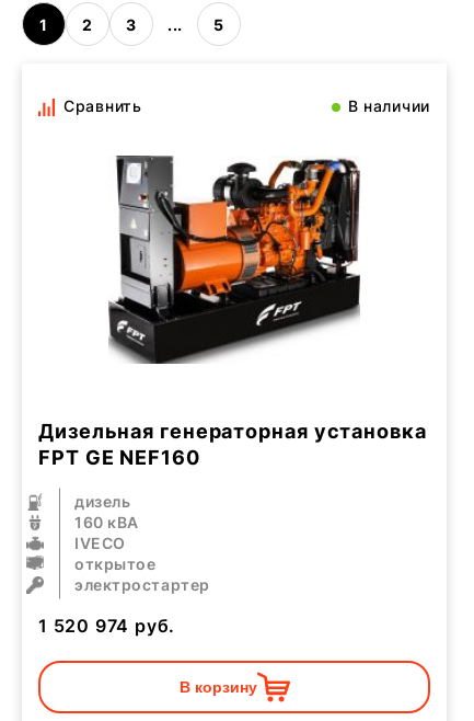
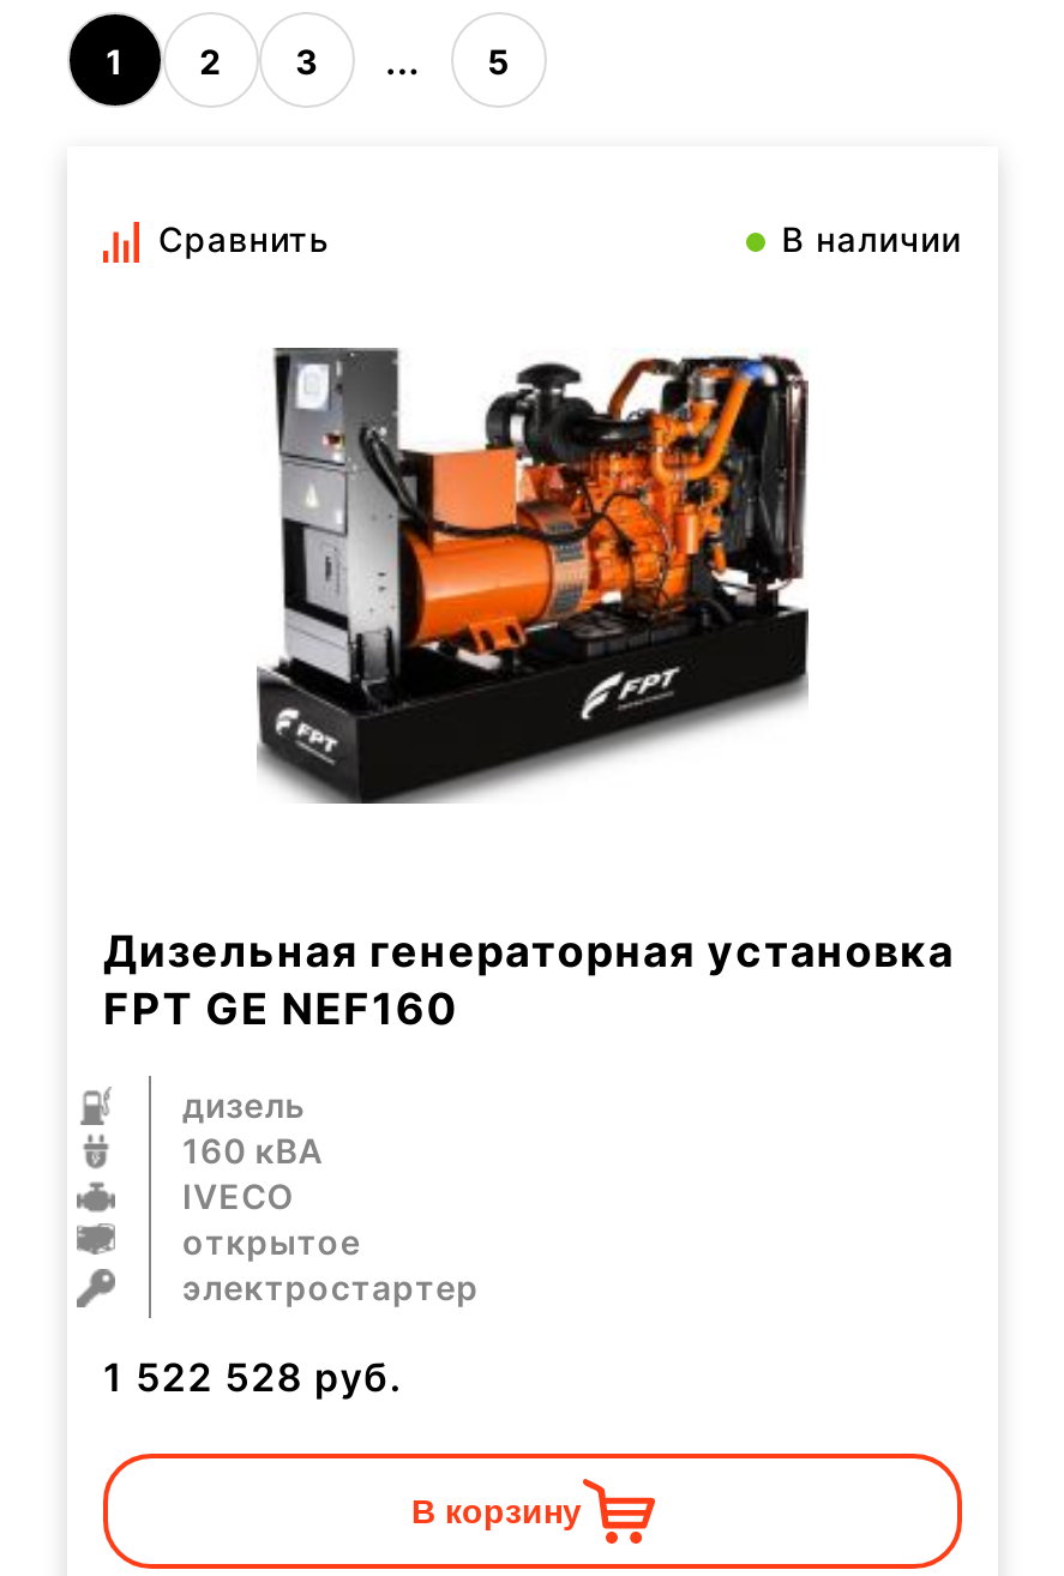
- 1 520 974 руб.
+ 1 522 528 руб.
